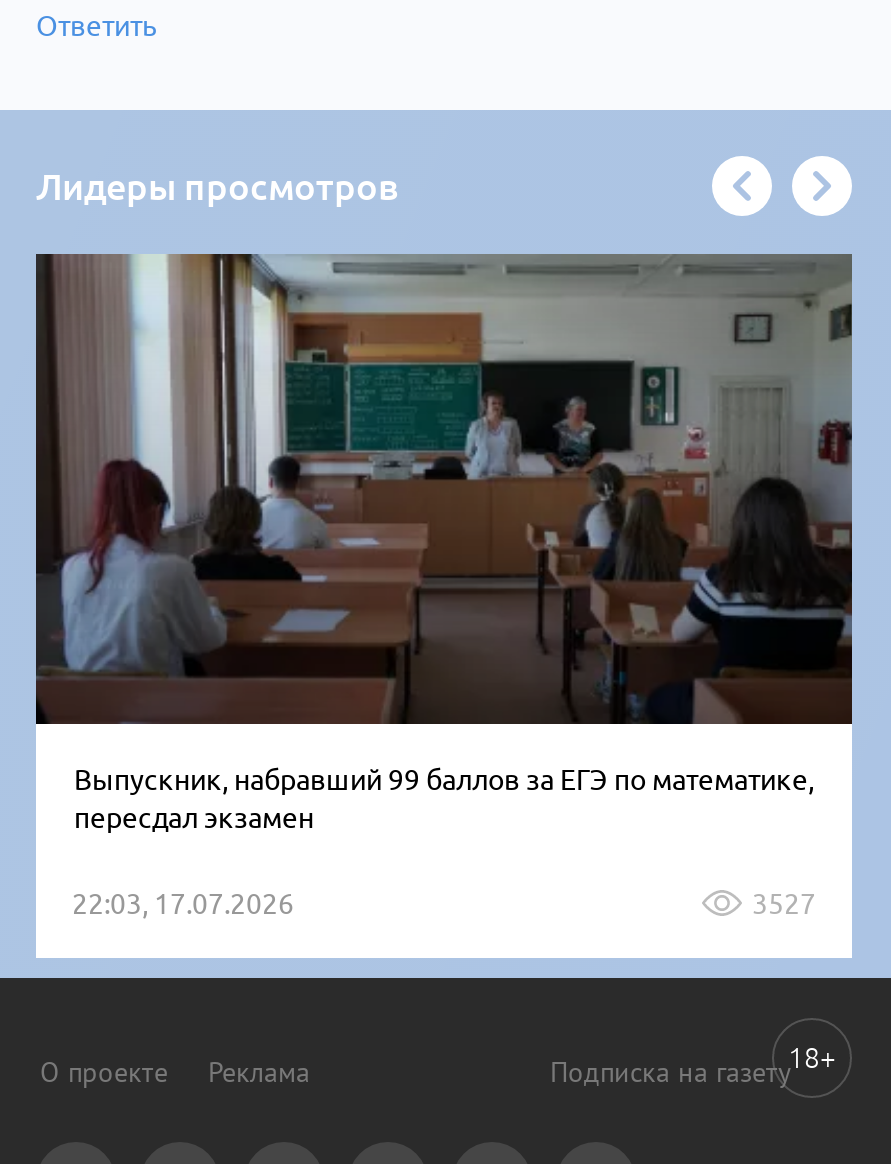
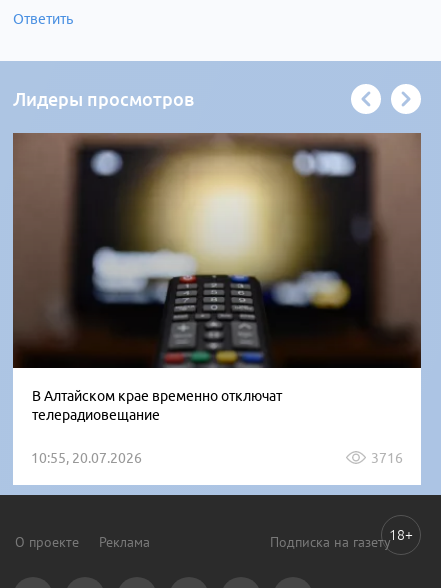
- [image]
- Выпускник, набравший 99 баллов за ЕГЭ по математике,
- пересдал экзамен
+ [image]
+ В Алтайском крае временно отключат
+ телерадиовещание

- 22:03, 17.07.2026
- 3527
+ 10:55, 20.07.2026
+ 3716
